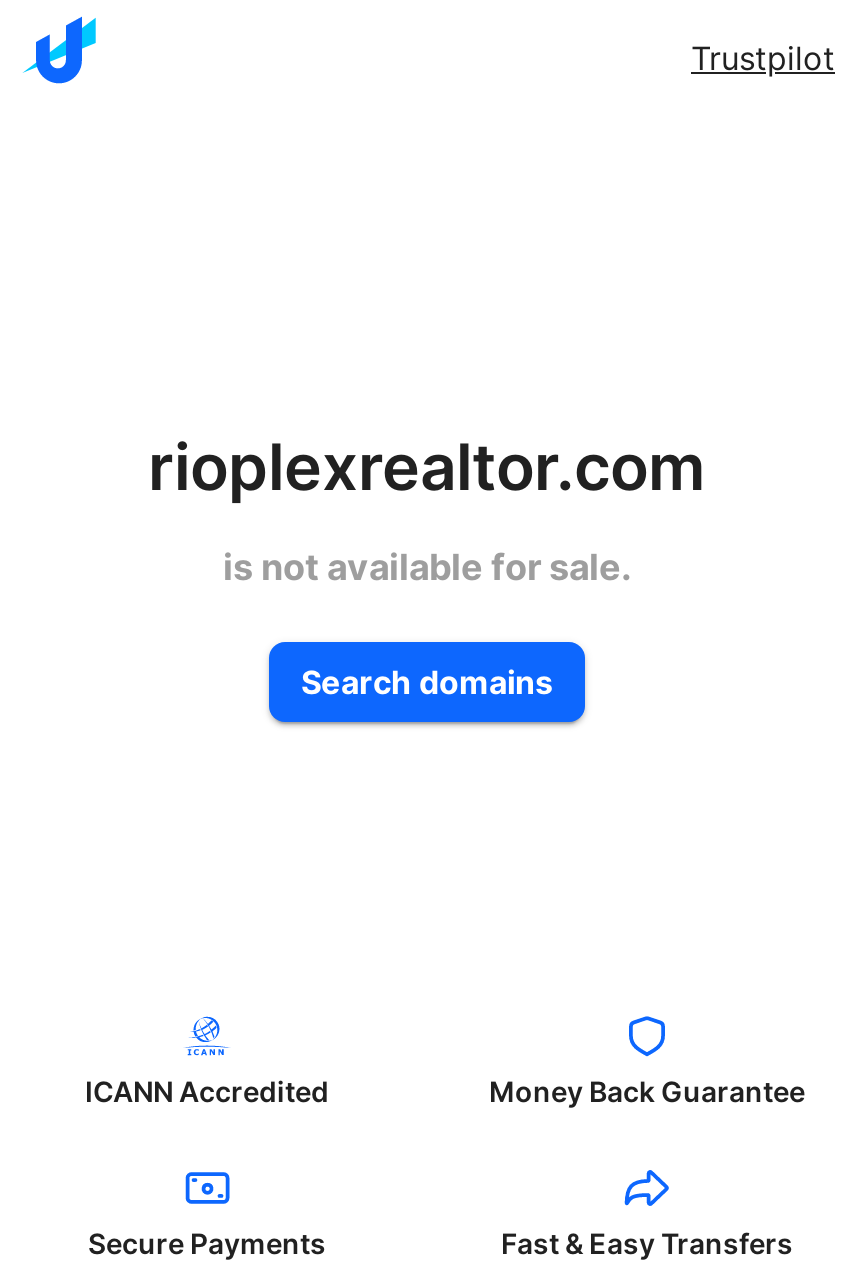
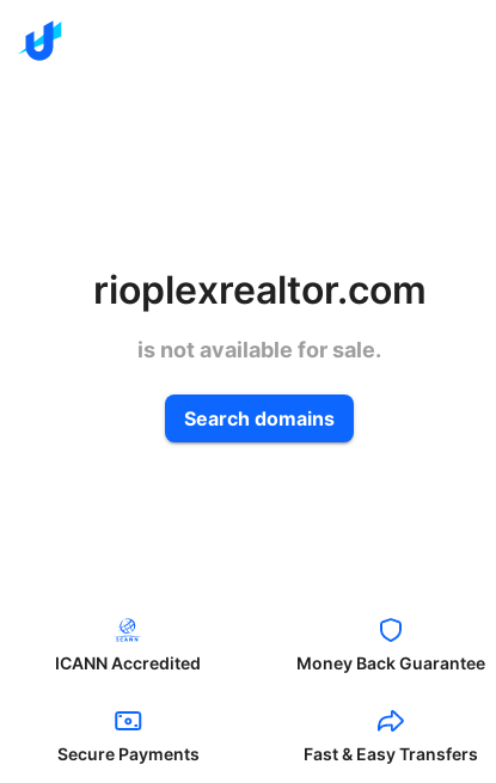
- Trustpilot
